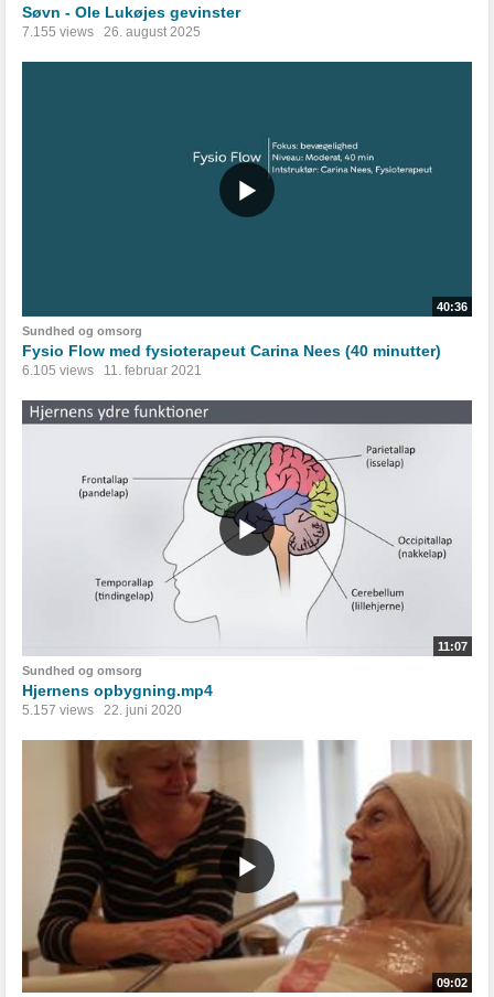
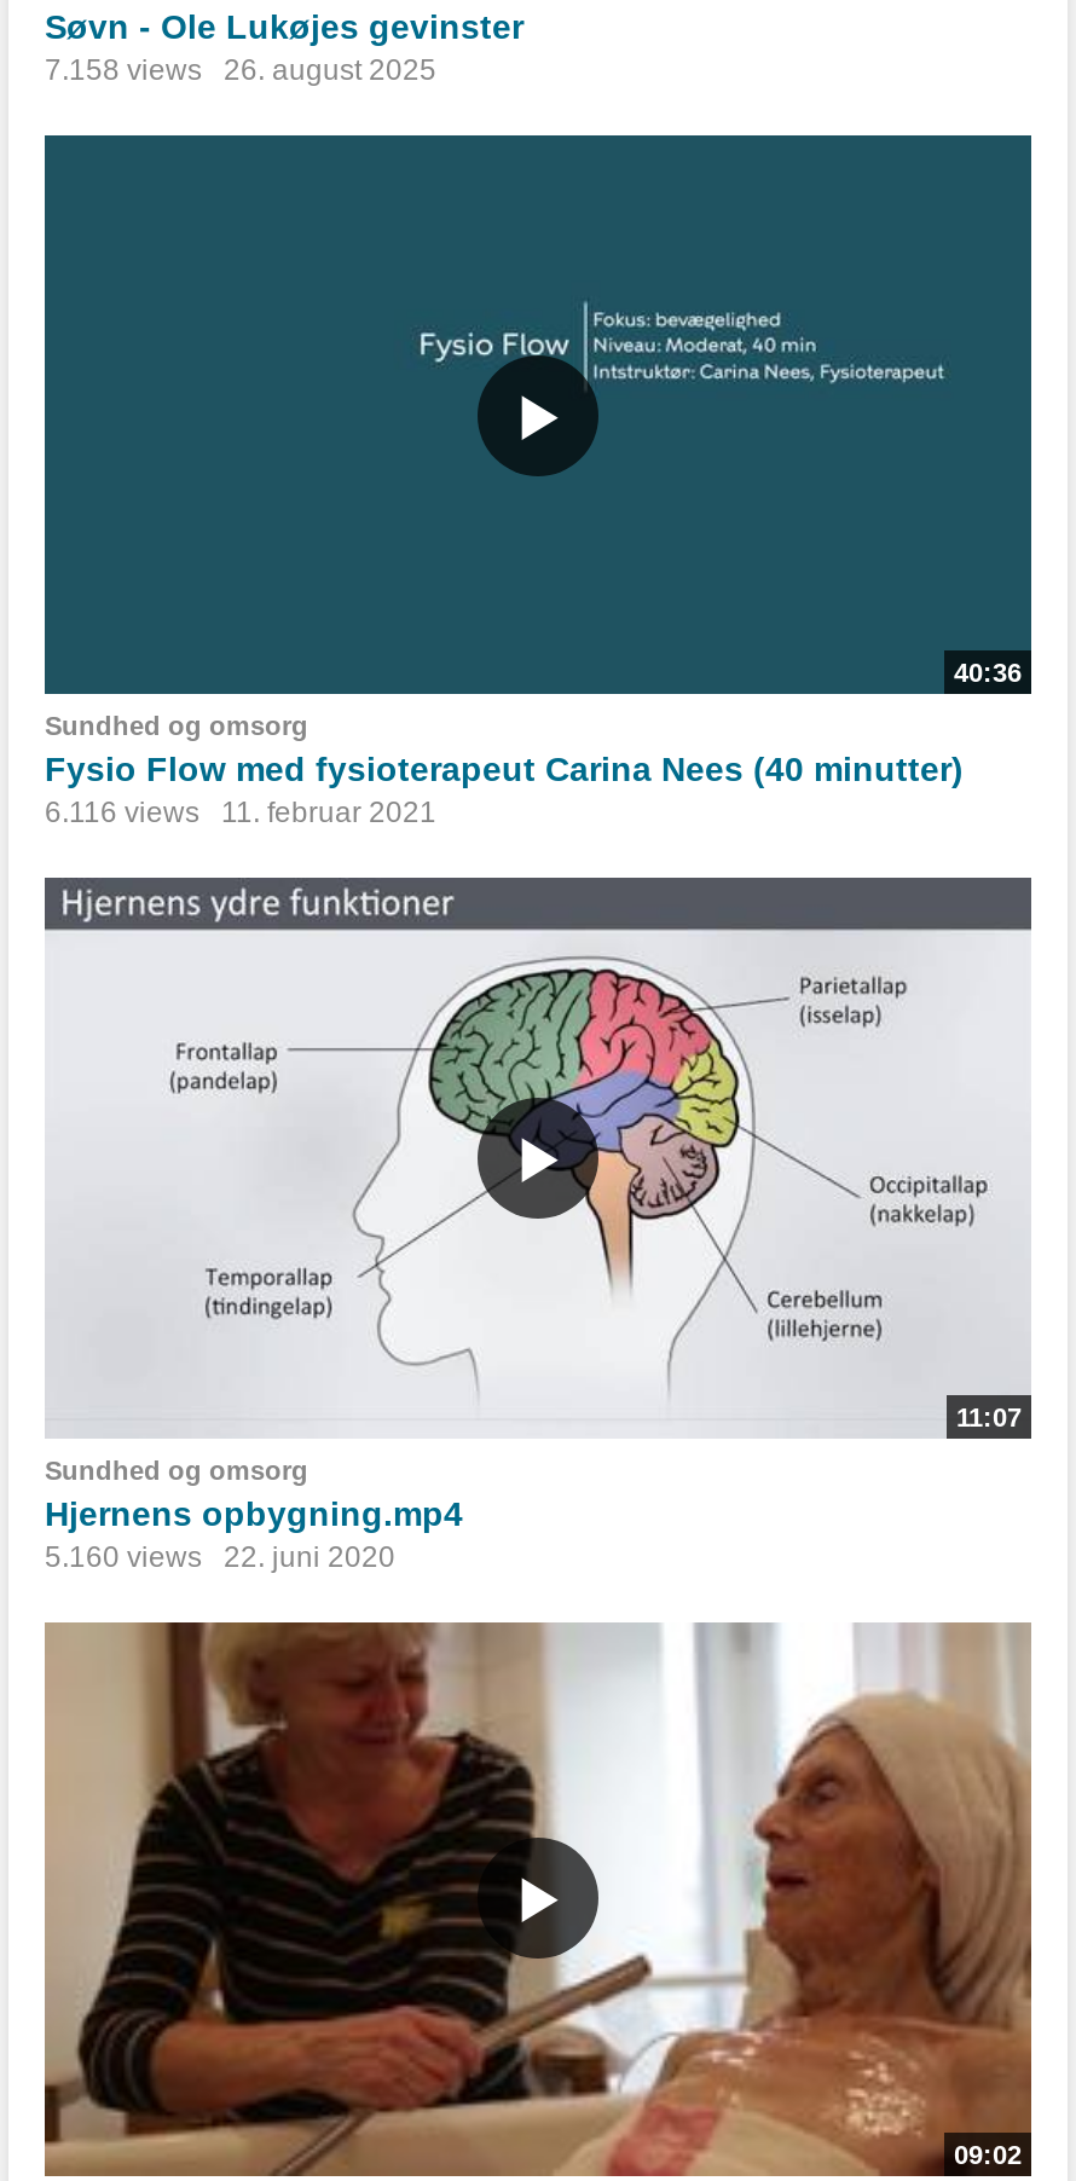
- 7.155 views 26. august 2025
+ 7.158 views 26. august 2025

- 6.105 views 11. februar 2021
+ 6.116 views 11. februar 2021

- 5.157 views 22. juni 2020
+ 5.160 views 22. juni 2020
